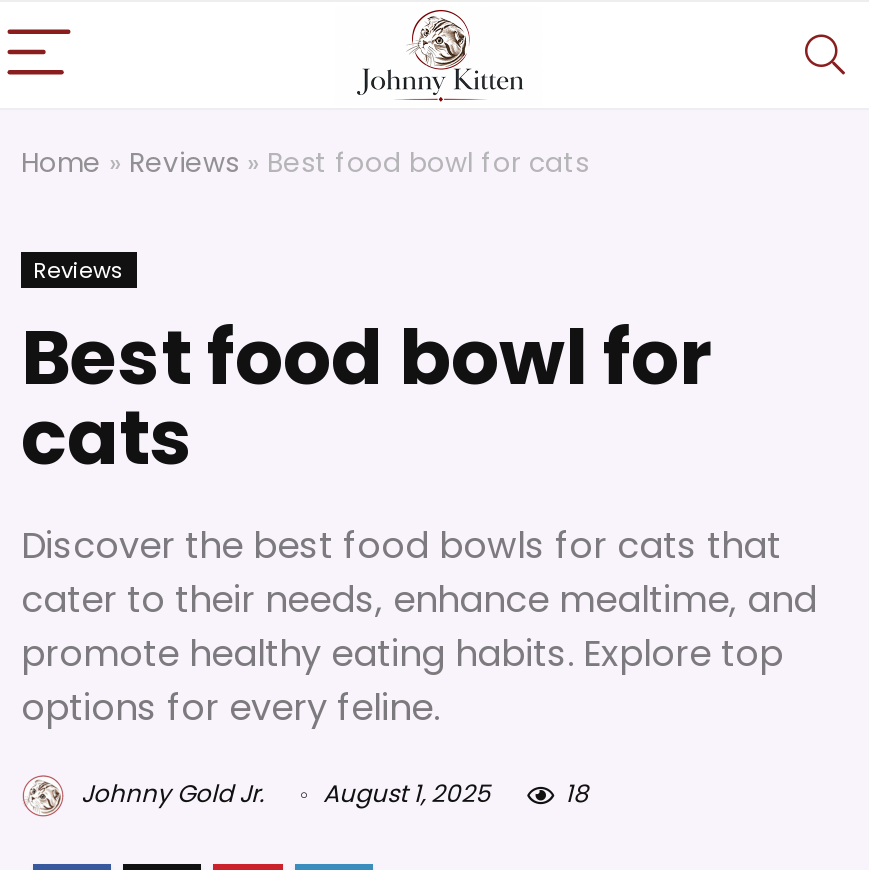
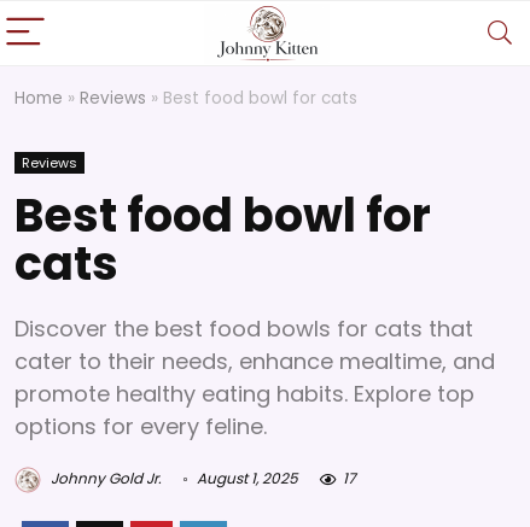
- 18
+ 17
